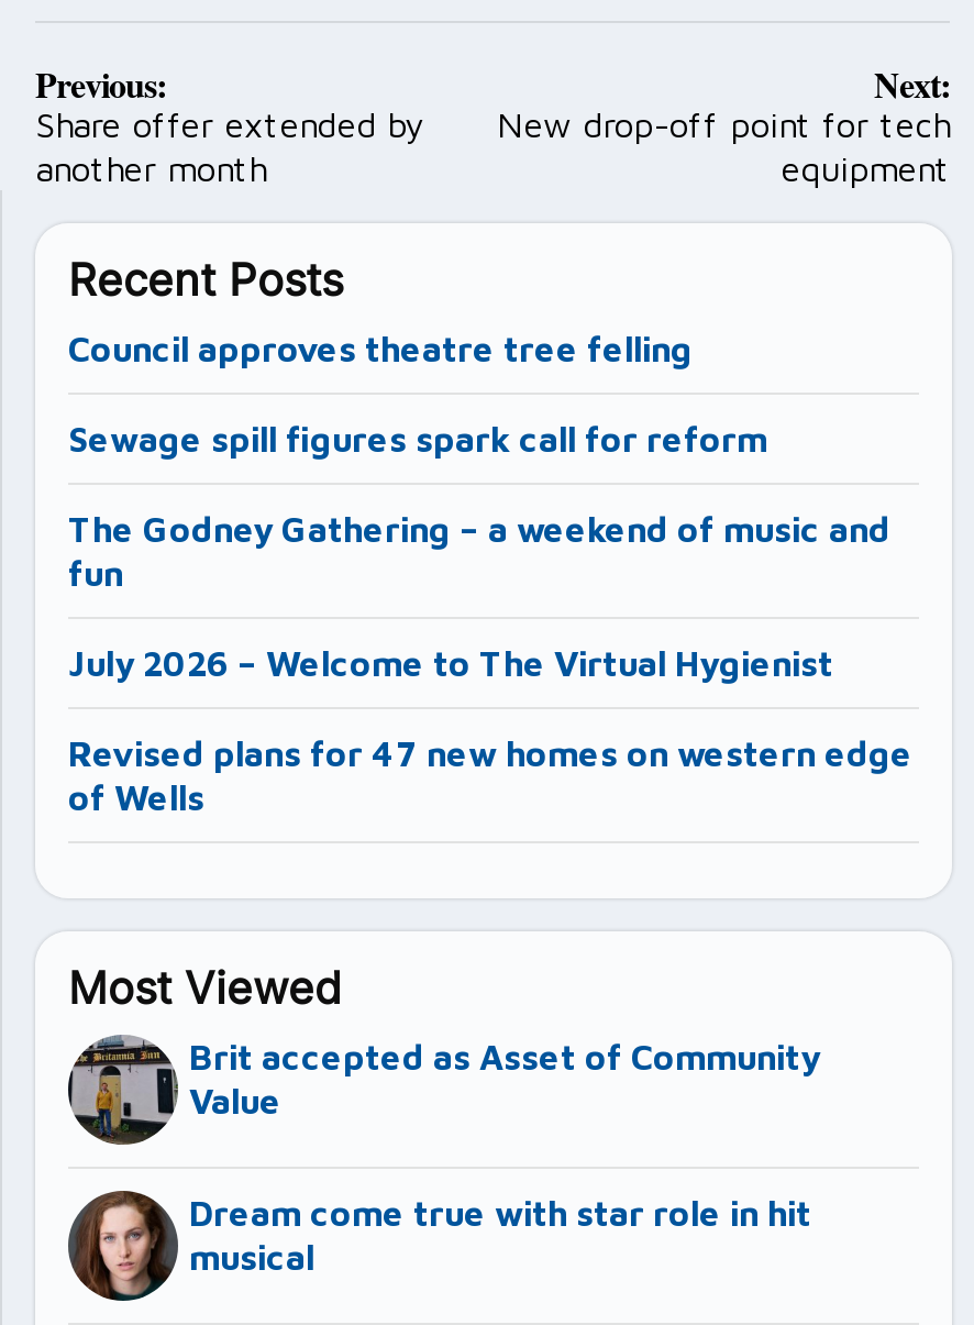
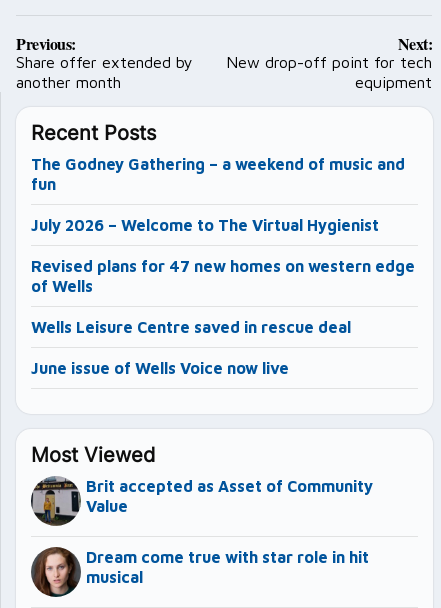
- Council approves theatre tree felling
- Sewage spill figures spark call for reform

moved up: The Godney Gathering – a weekend of music and | fun | July 2026 – Welcome to The Virtual Hygienist | Revised plans for 47 new homes on western edge | of Wells

+ Wells Leisure Centre saved in rescue deal
+ June issue of Wells Voice now live
